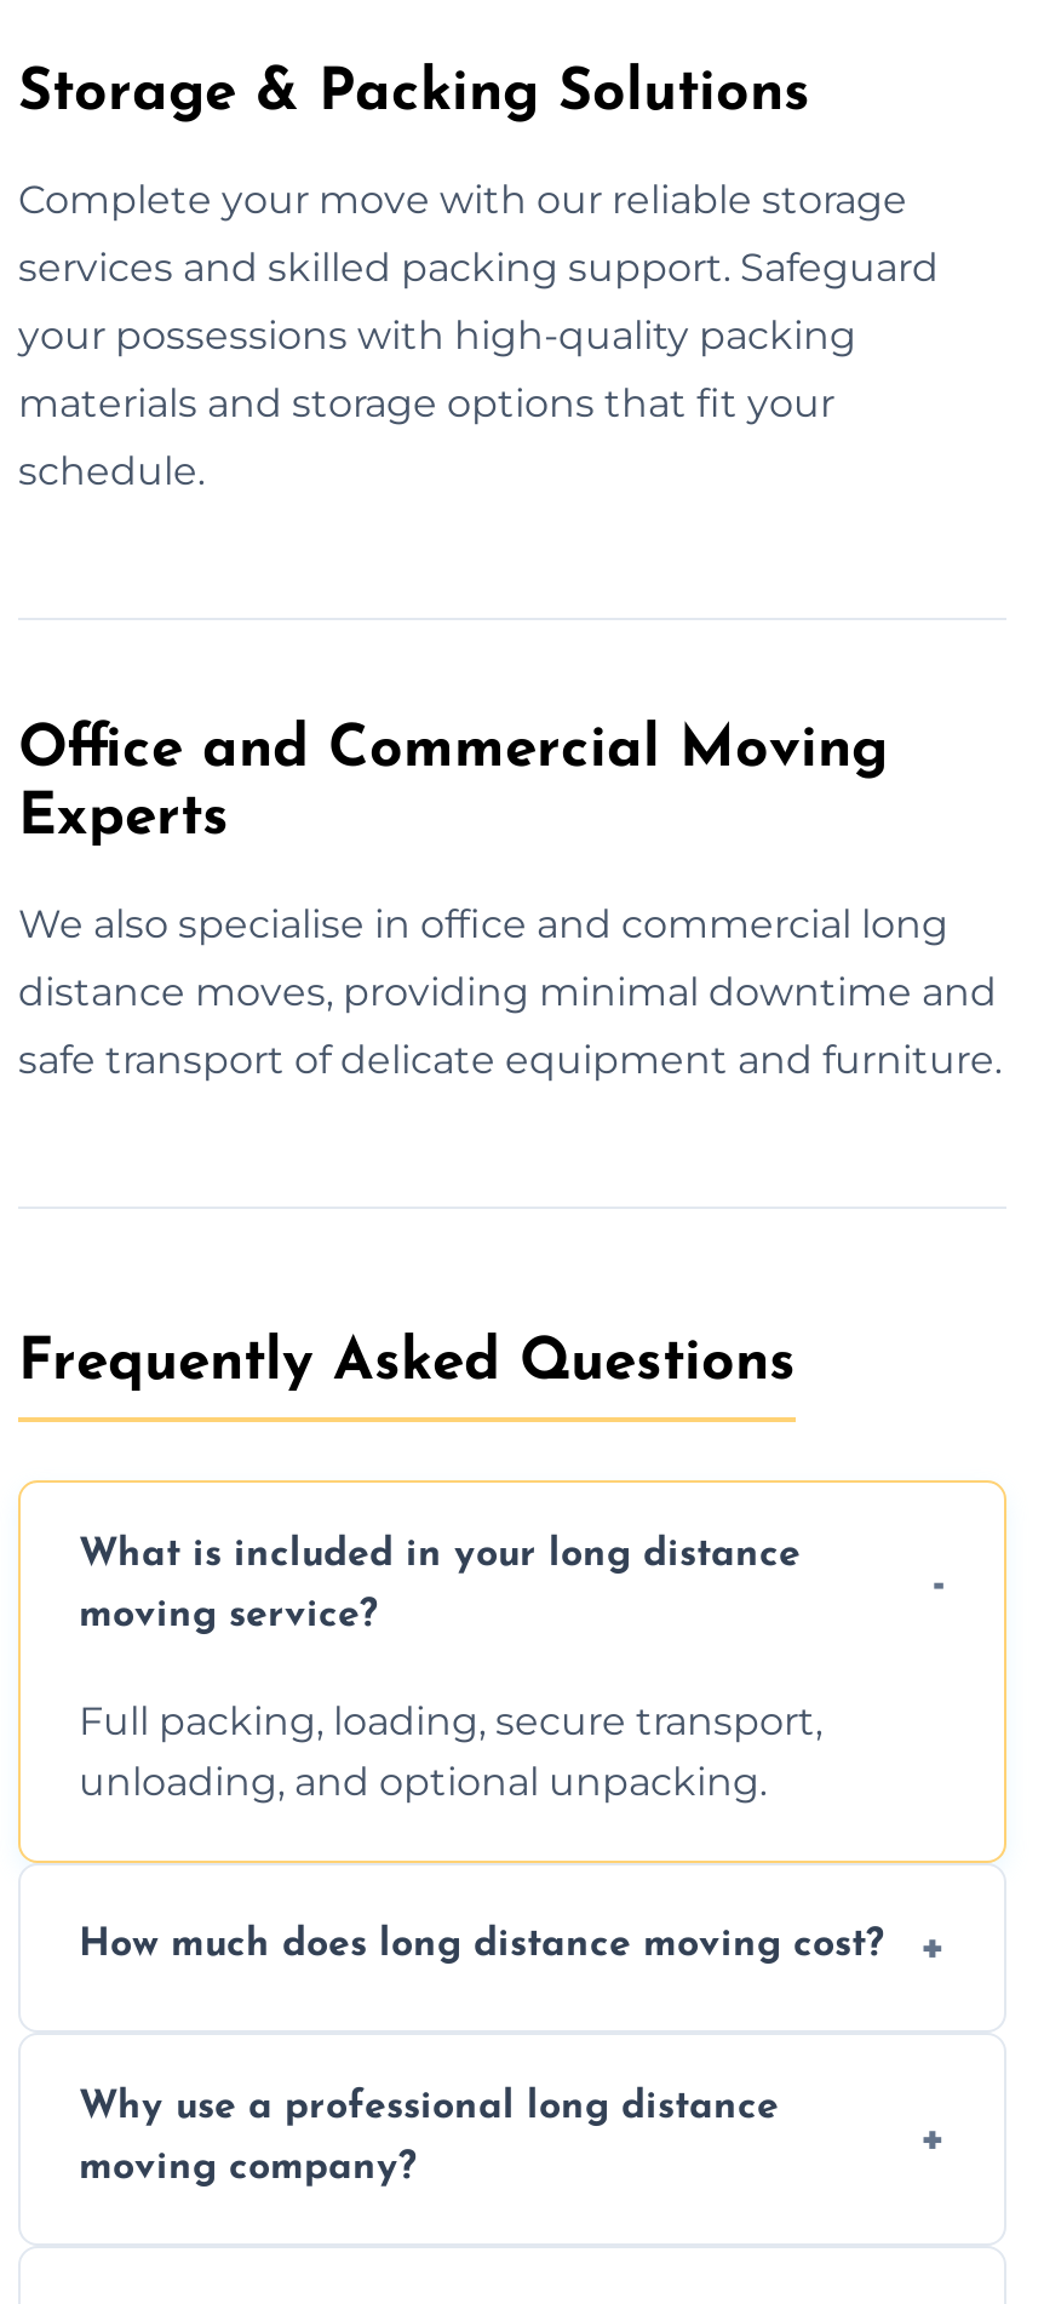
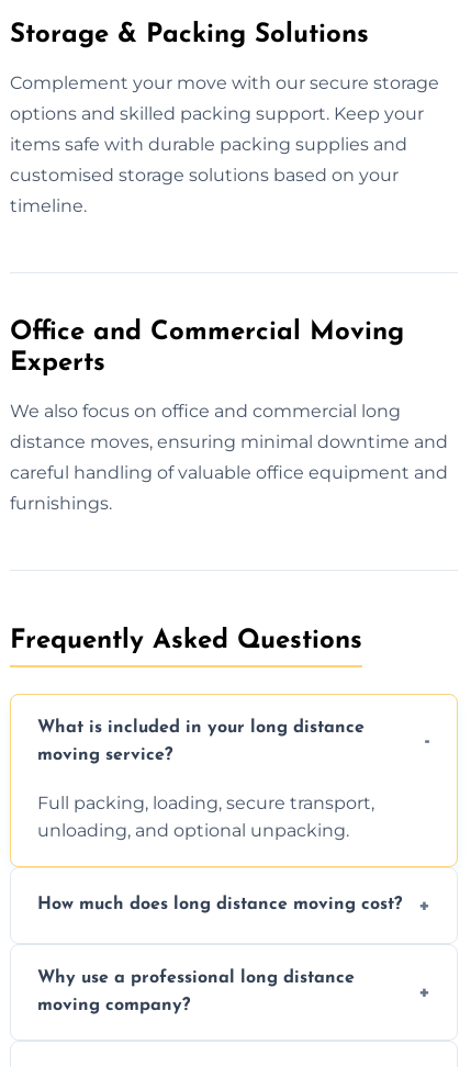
- Complete your move with our reliable storage
+ Complement your move with our secure storage

- services and skilled packing support. Safeguard
+ options and skilled packing support. Keep your

- your possessions with high-quality packing
+ items safe with durable packing supplies and

- materials and storage options that fit your
+ customised storage solutions based on your

- schedule.
+ timeline.

- We also specialise in office and commercial long
- distance moves, providing minimal downtime and
- safe transport of delicate equipment and furniture.
+ We also focus on office and commercial long
+ distance moves, ensuring minimal downtime and
+ careful handling of valuable office equipment and
+ furnishings.
